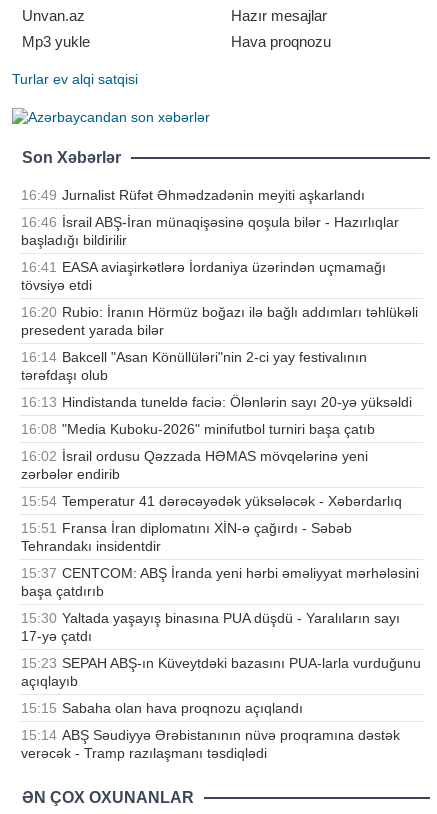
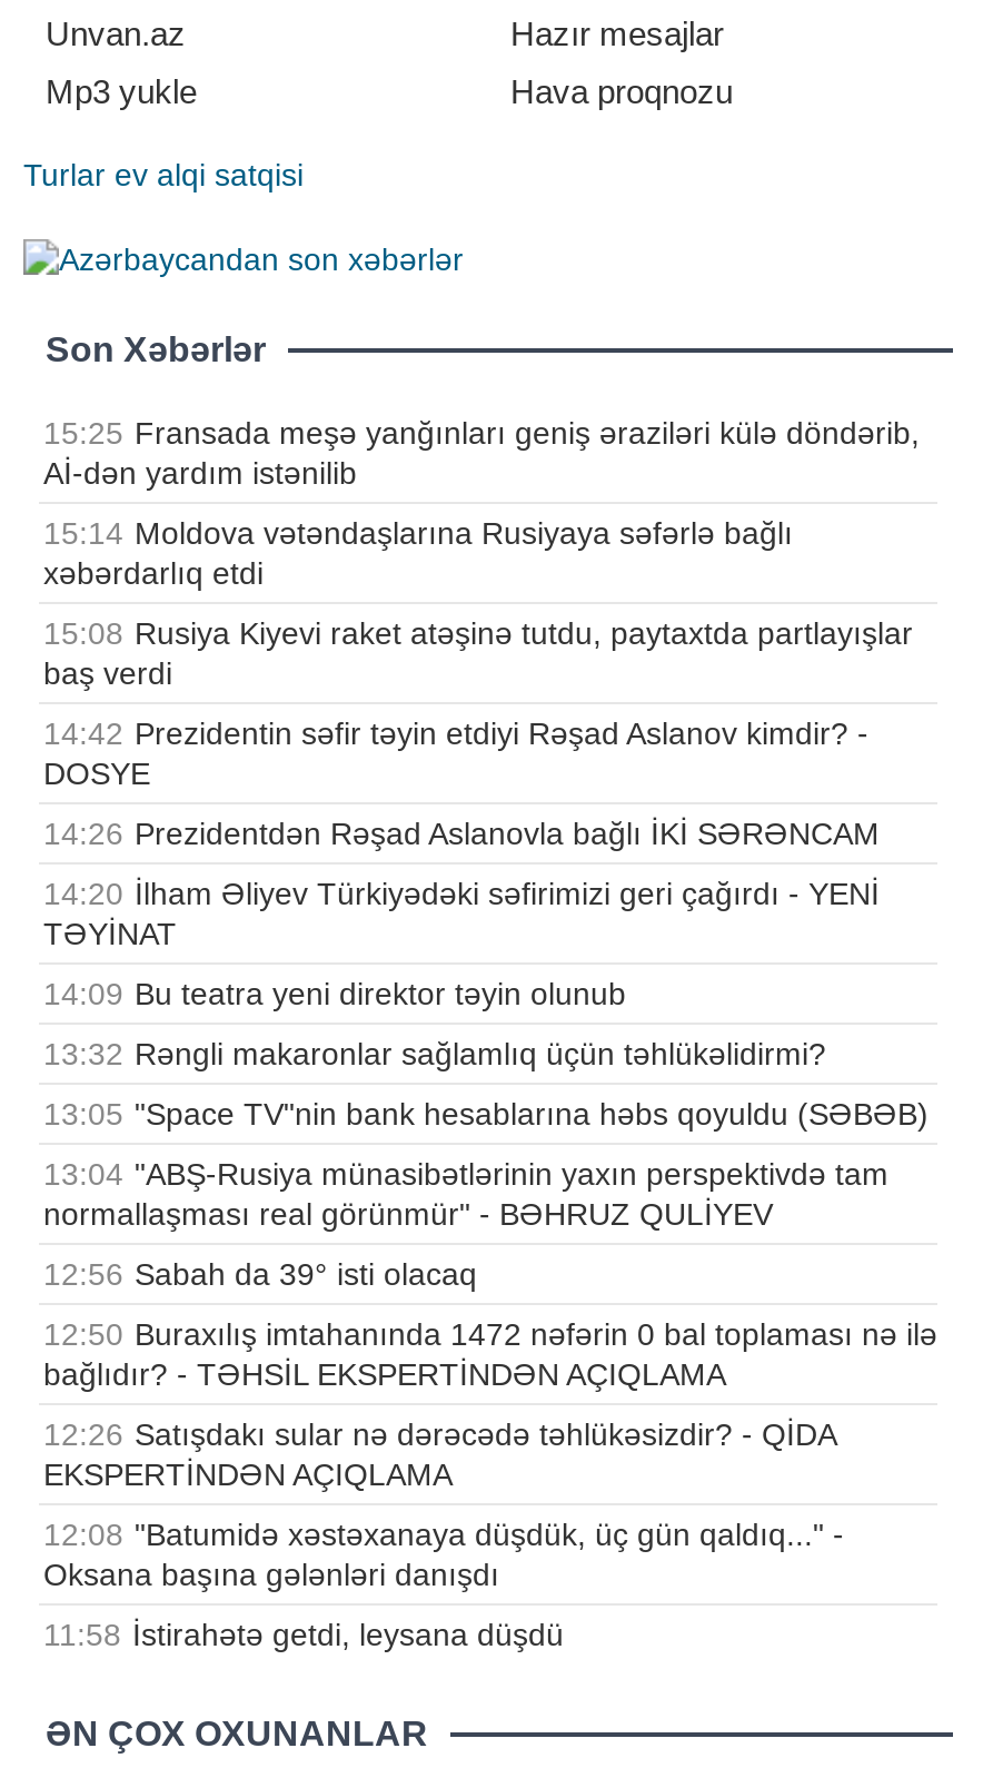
- 16:49 Jurnalist Rüfət Əhmədzadənin meyiti aşkarlandı
+ 15:25 Fransada meşə yanğınları geniş əraziləri külə döndərib,
+ Aİ-dən yardım istənilib

- 16:46 İsrail ABŞ-İran münaqişəsinə qoşula bilər - Hazırlıqlar
- başladığı bildirilir
+ 15:14 Moldova vətəndaşlarına Rusiyaya səfərlə bağlı
+ xəbərdarlıq etdi

- 16:41 EASA aviaşirkətlərə İordaniya üzərindən uçmamağı
- tövsiyə etdi
+ 15:08 Rusiya Kiyevi raket atəşinə tutdu, paytaxtda partlayışlar
+ baş verdi

- 16:20 Rubio: İranın Hörmüz boğazı ilə bağlı addımları təhlükəli
- presedent yarada bilər
+ 14:42 Prezidentin səfir təyin etdiyi Rəşad Aslanov kimdir? -
+ DOSYE

- 16:14 Bakcell "Asan Könüllüləri"nin 2-ci yay festivalının
- tərəfdaşı olub
+ 14:26 Prezidentdən Rəşad Aslanovla bağlı İKİ SƏRƏNCAM

- 16:13 Hindistanda tuneldə faciə: Ölənlərin sayı 20-yə yüksəldi
+ 14:20 İlham Əliyev Türkiyədəki səfirimizi geri çağırdı - YENİ
+ TƏYİNAT

- 16:08 "Media Kuboku-2026" minifutbol turniri başa çatıb
+ 14:09 Bu teatra yeni direktor təyin olunub

- 16:02 İsrail ordusu Qəzzada HƏMAS mövqelərinə yeni
- zərbələr endirib
+ 13:32 Rəngli makaronlar sağlamlıq üçün təhlükəlidirmi?

- 15:54 Temperatur 41 dərəcəyədək yüksələcək - Xəbərdarlıq
+ 13:05 "Space TV"nin bank hesablarına həbs qoyuldu (SƏBƏB)

- 15:51 Fransa İran diplomatını XİN-ə çağırdı - Səbəb
- Tehrandakı insidentdir
+ 13:04 "ABŞ-Rusiya münasibətlərinin yaxın perspektivdə tam
+ normallaşması real görünmür" - BƏHRUZ QULİYEV

- 15:37 CENTCOM: ABŞ İranda yeni hərbi əməliyyat mərhələsini
- başa çatdırıb
+ 12:56 Sabah da 39° isti olacaq

- 15:30 Yaltada yaşayış binasına PUA düşdü - Yaralıların sayı
- 17-yə çatdı
+ 12:50 Buraxılış imtahanında 1472 nəfərin 0 bal toplaması nə ilə
+ bağlıdır? - TƏHSİL EKSPERTİNDƏN AÇIQLAMA

- 15:23 SEPAH ABŞ-ın Küveytdəki bazasını PUA-larla vurduğunu
- açıqlayıb
+ 12:26 Satışdakı sular nə dərəcədə təhlükəsizdir? - QİDA
+ EKSPERTİNDƏN AÇIQLAMA

- 15:15 Sabaha olan hava proqnozu açıqlandı
+ 12:08 "Batumidə xəstəxanaya düşdük, üç gün qaldıq..." -
+ Oksana başına gələnləri danışdı

- 15:14 ABŞ Səudiyyə Ərəbistanının nüvə proqramına dəstək
- verəcək - Tramp razılaşmanı təsdiqlədi
+ 11:58 İstirahətə getdi, leysana düşdü
